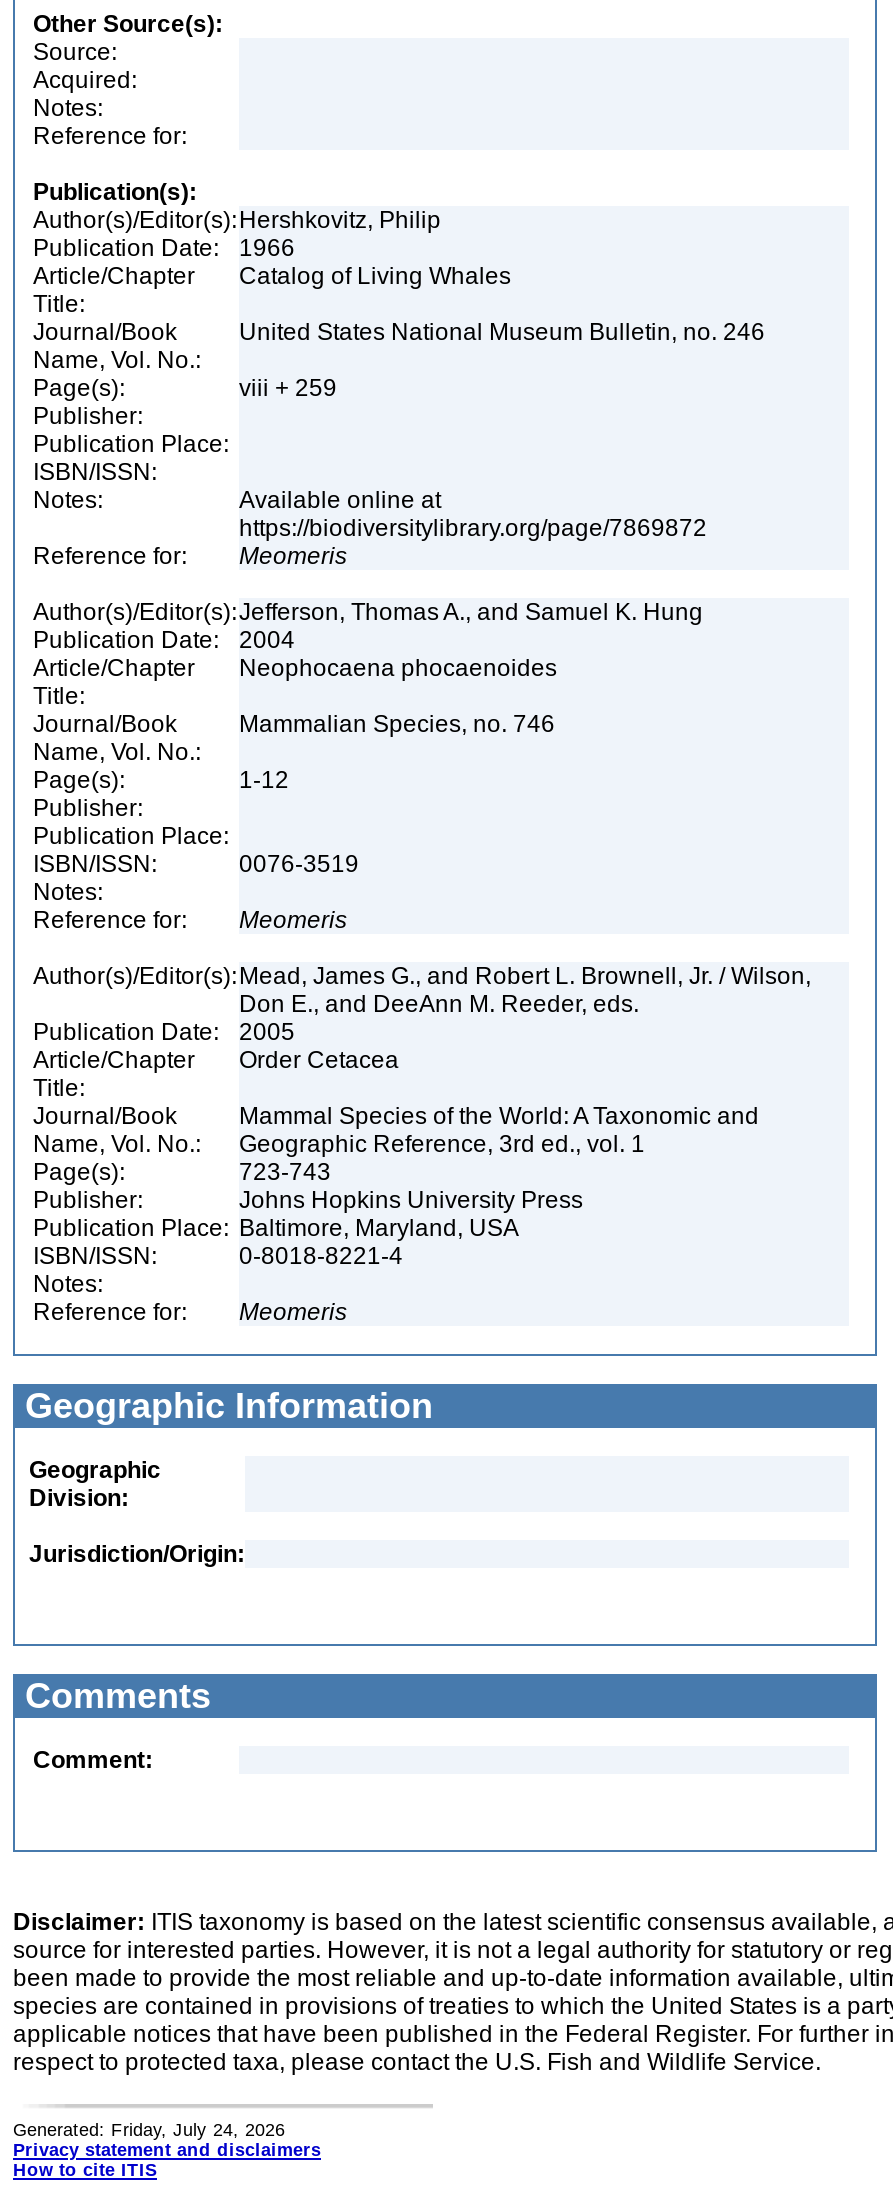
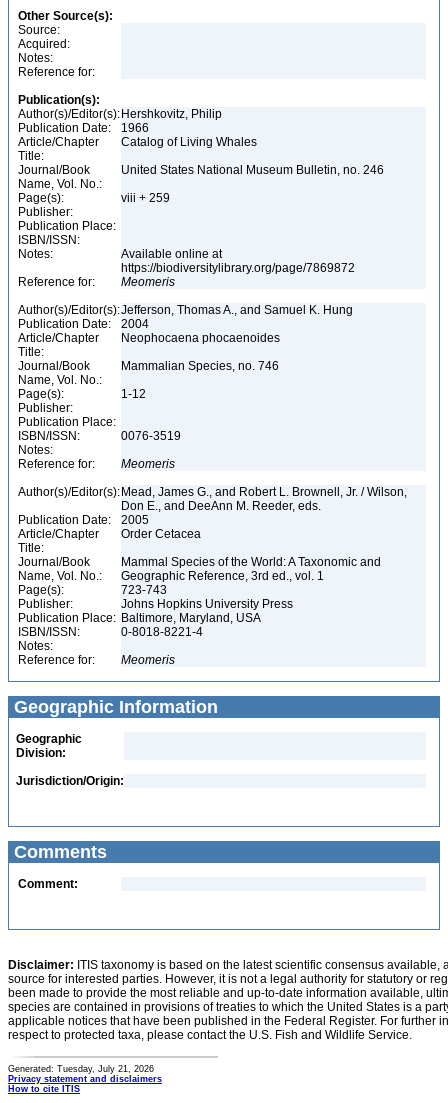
- Generated: Friday, July 24, 2026
+ Generated: Tuesday, July 21, 2026
